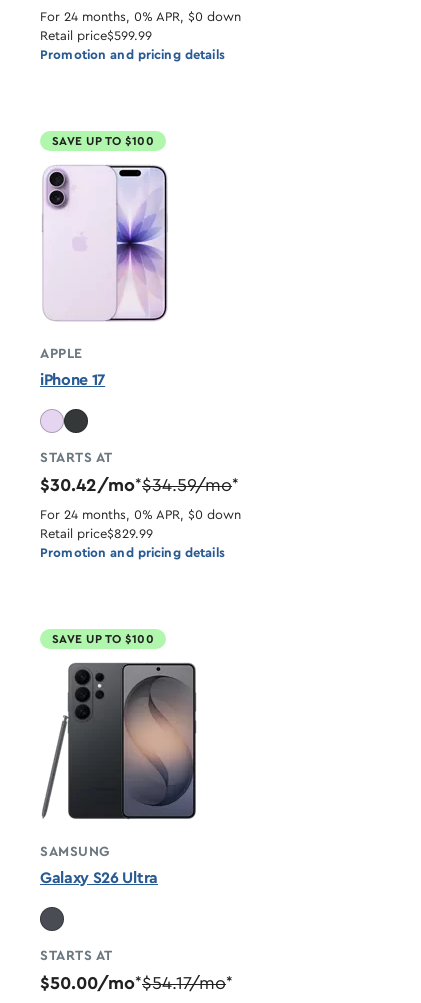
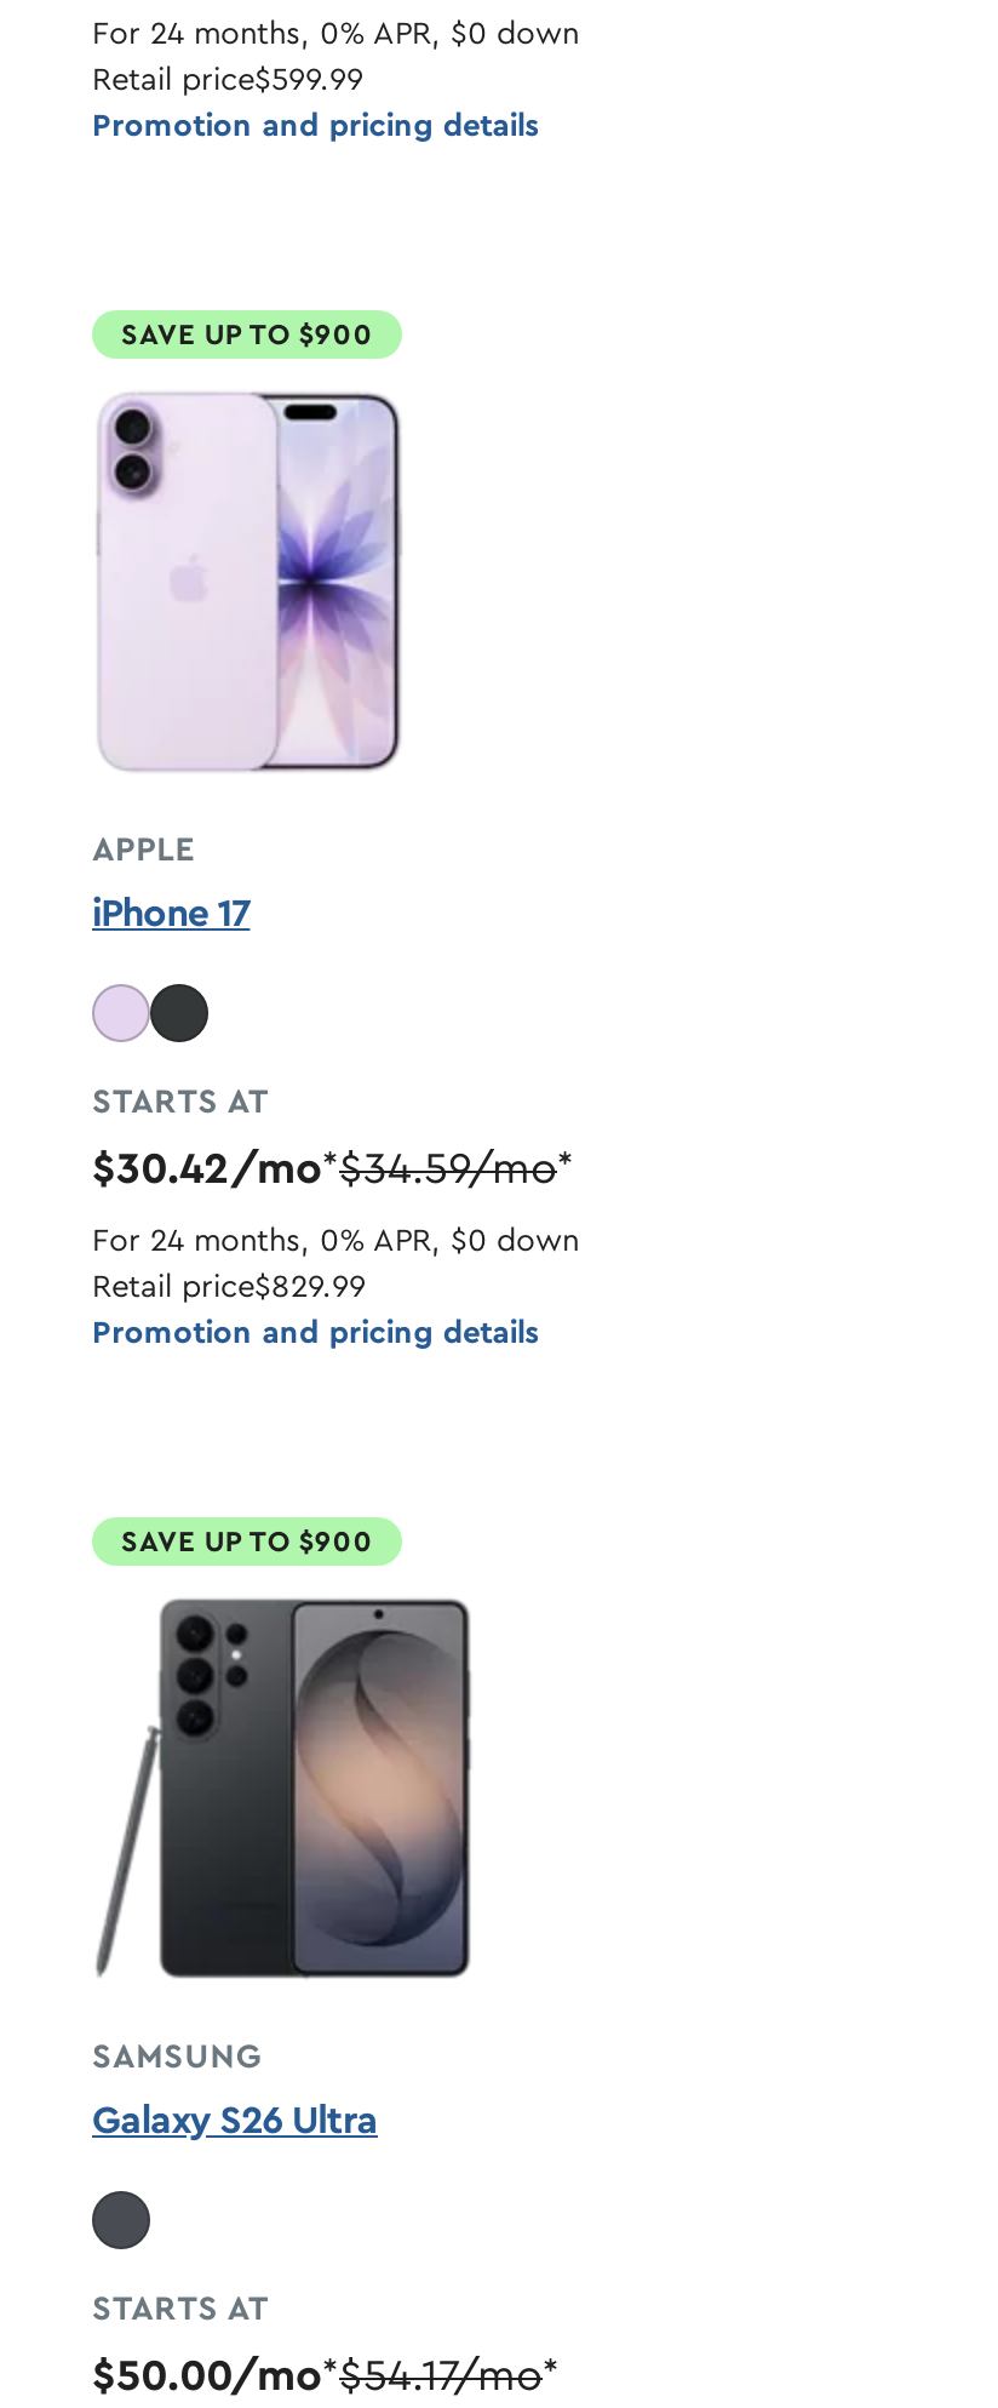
- SAVE UP TO $100
+ SAVE UP TO $900

- SAVE UP TO $100
+ SAVE UP TO $900
